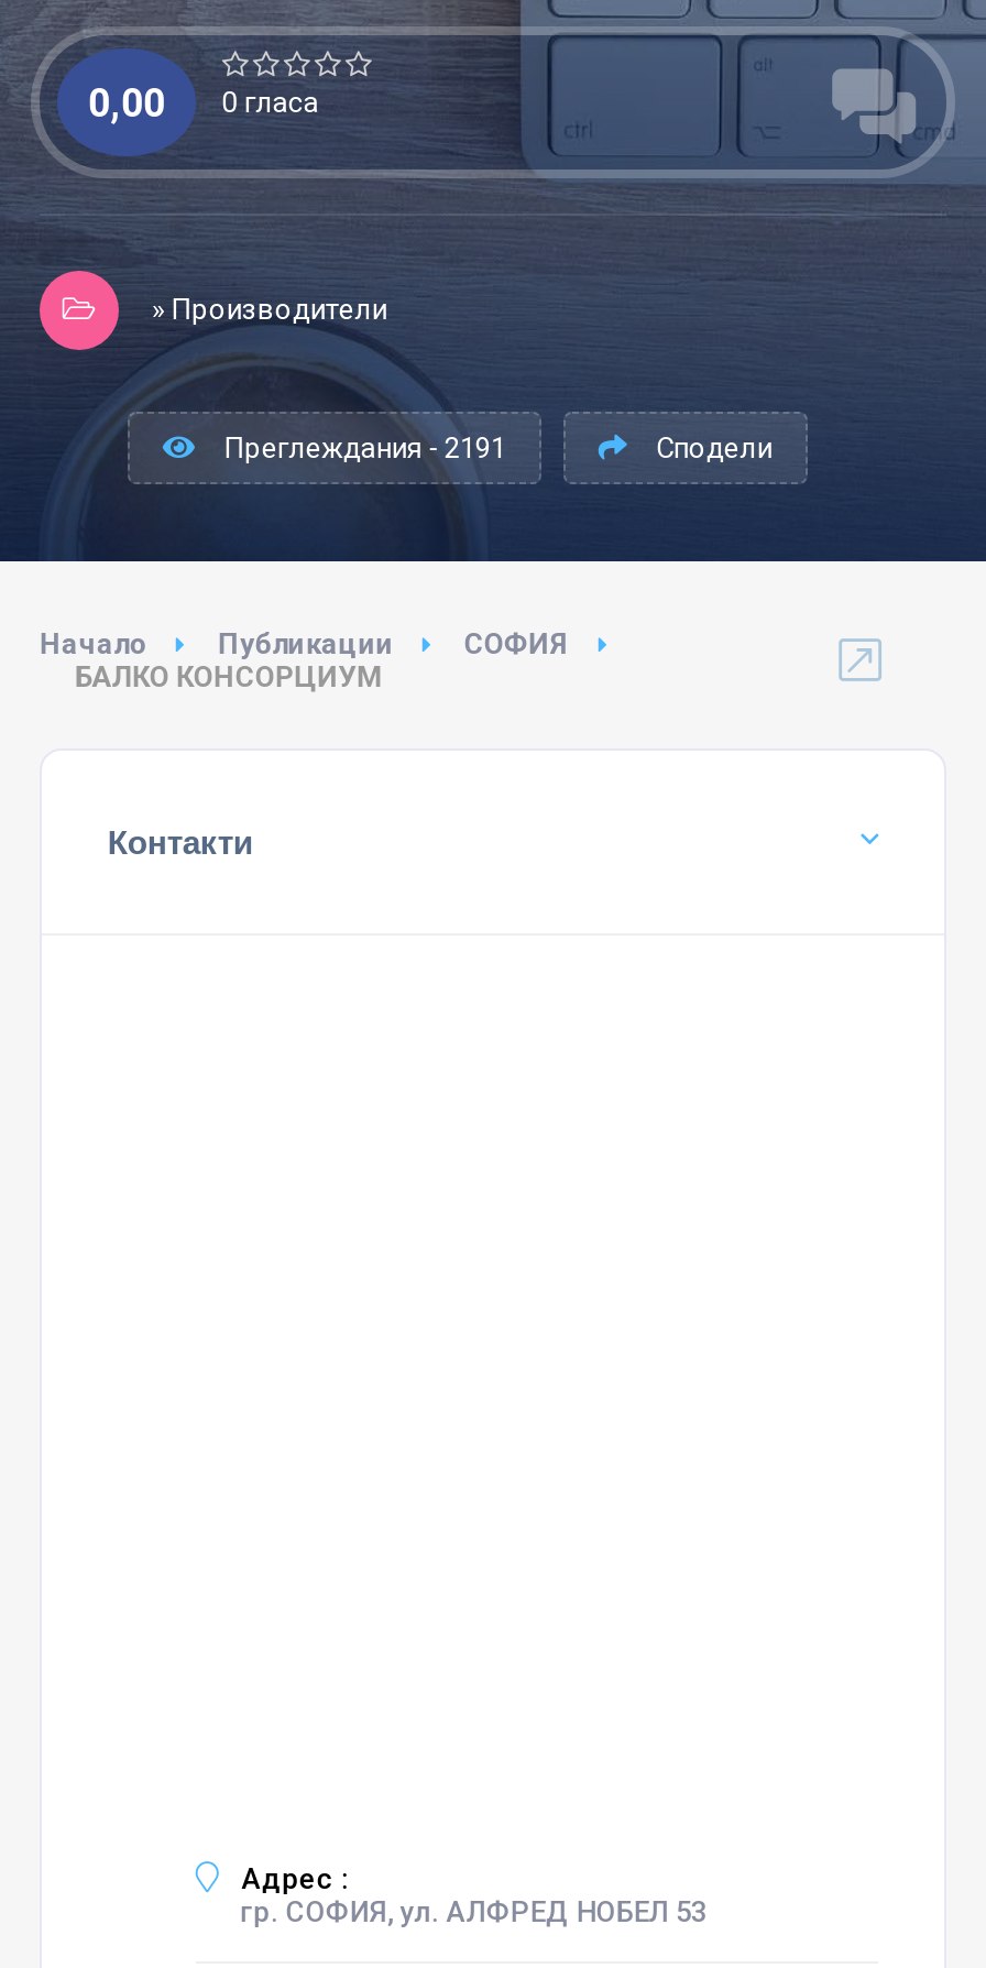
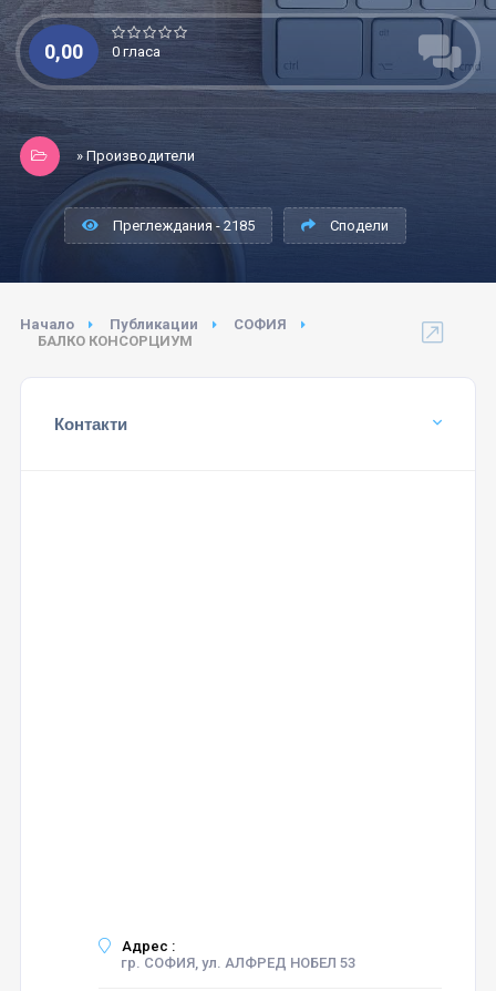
- Преглеждания - 2191
+ Преглеждания - 2185
